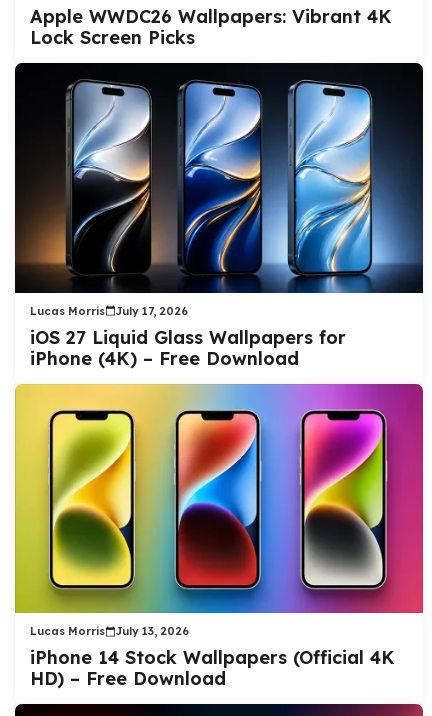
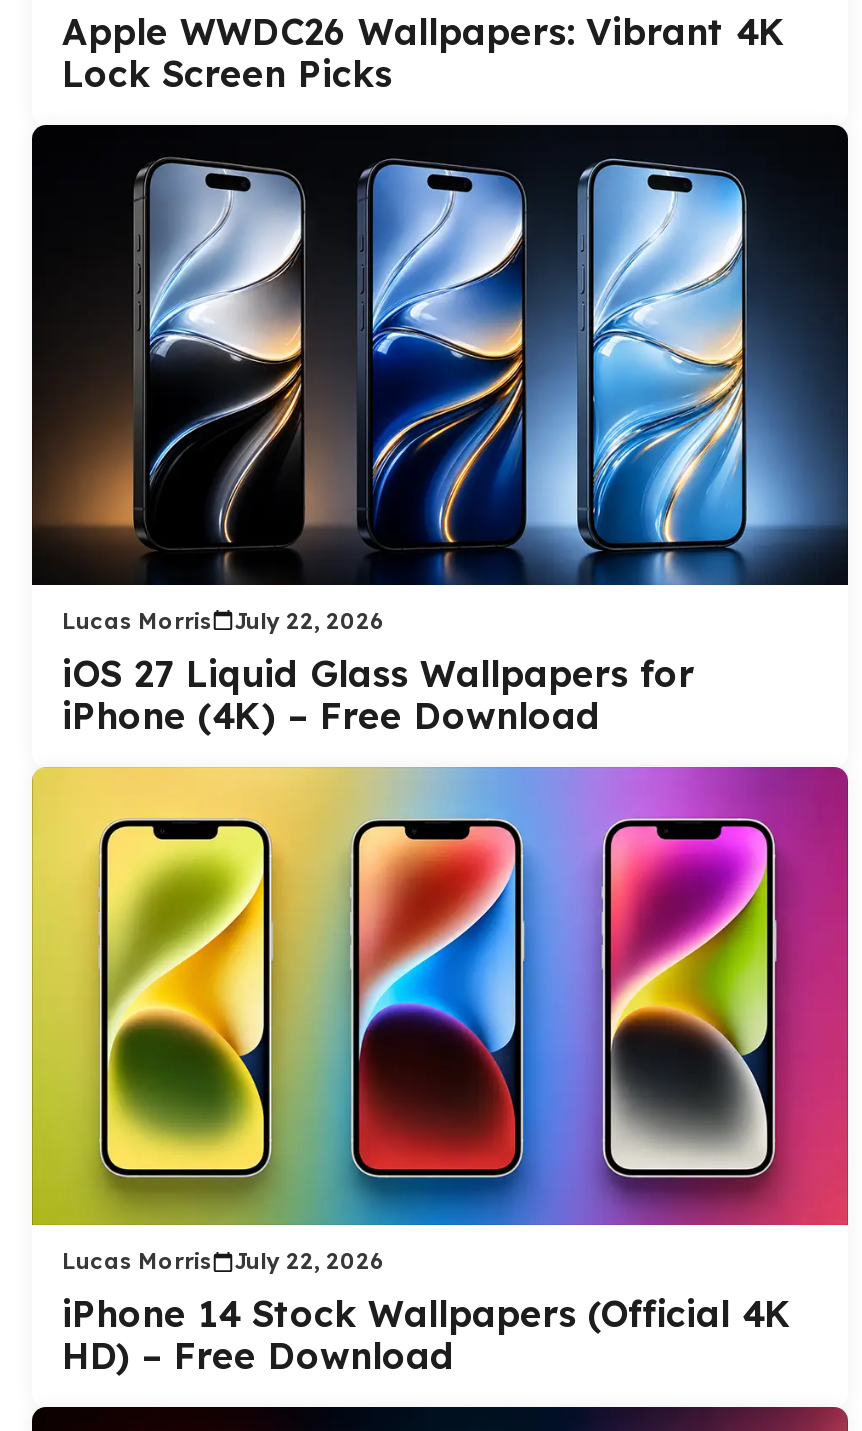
- Lucas Morris July 17, 2026
+ Lucas Morris July 22, 2026

- Lucas Morris July 13, 2026
+ Lucas Morris July 22, 2026
